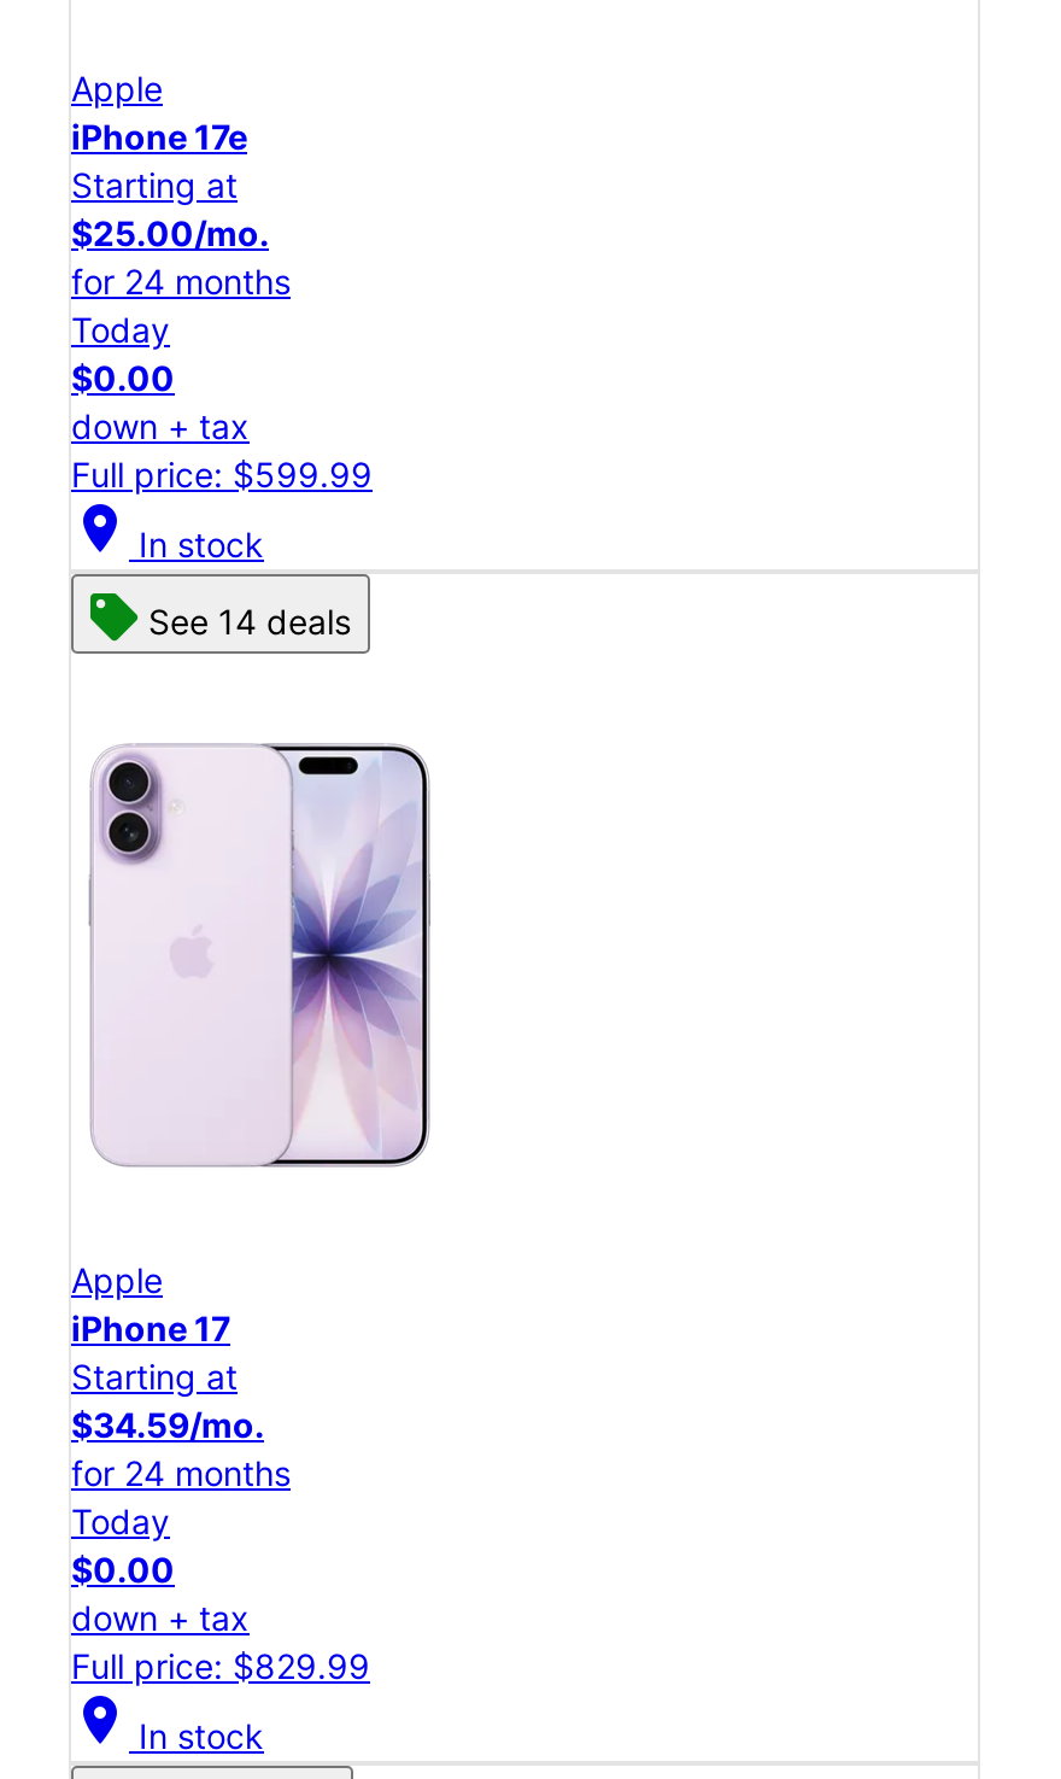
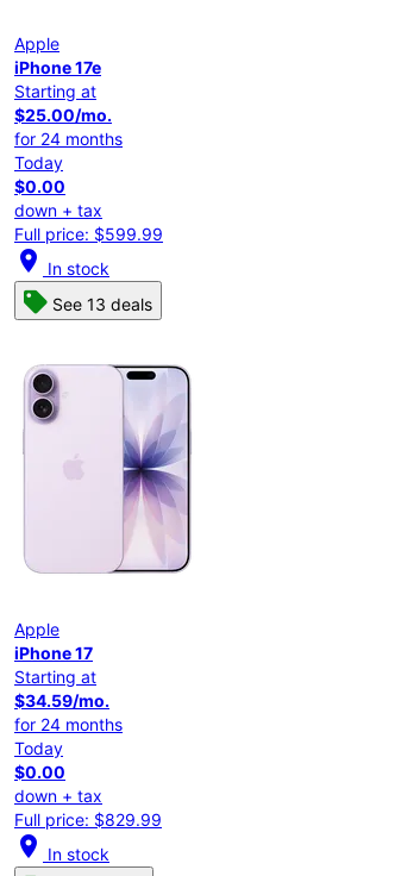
- See 14 deals
+ See 13 deals
